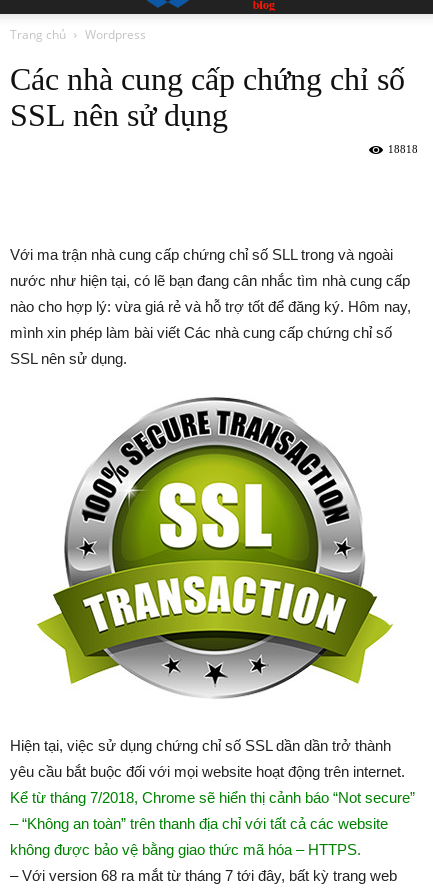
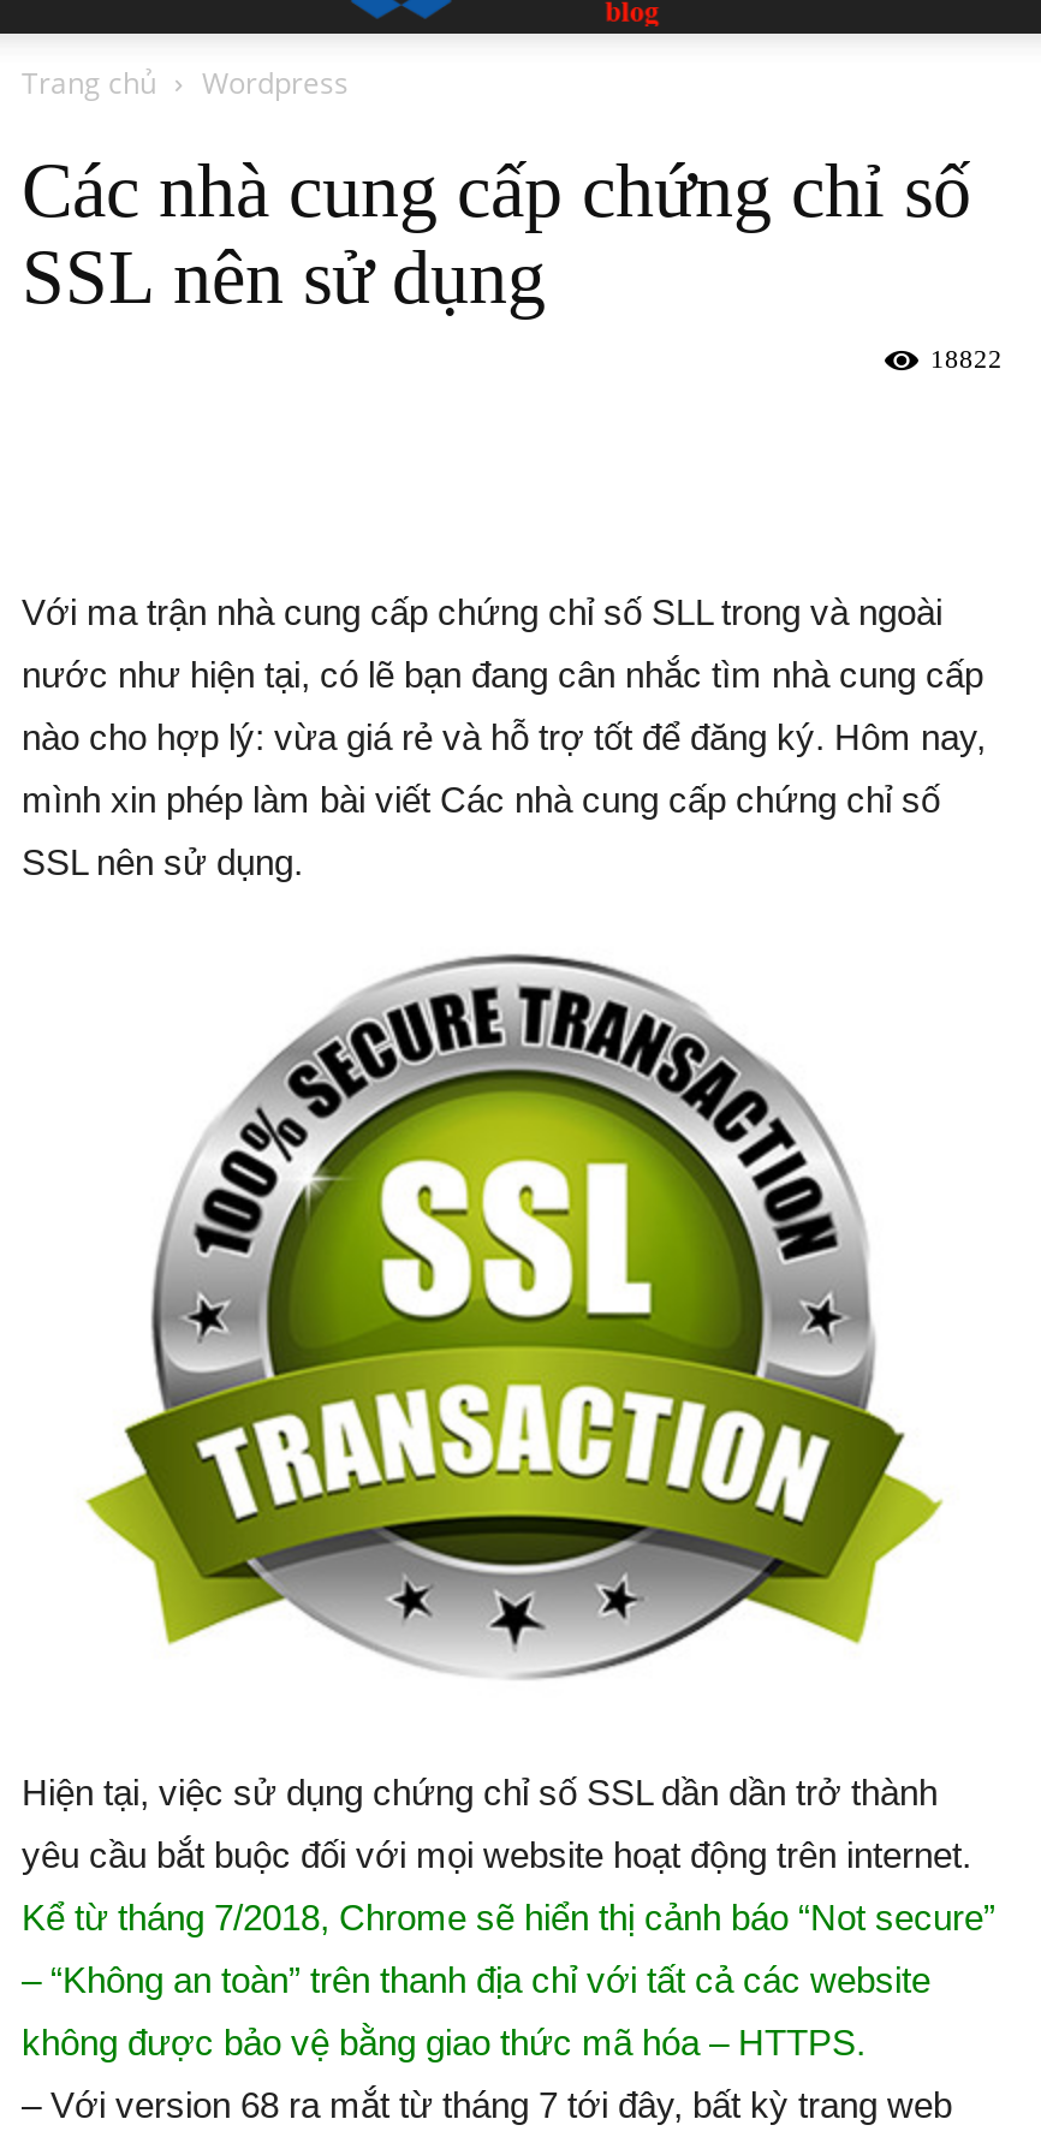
- 18818
+ 18822
